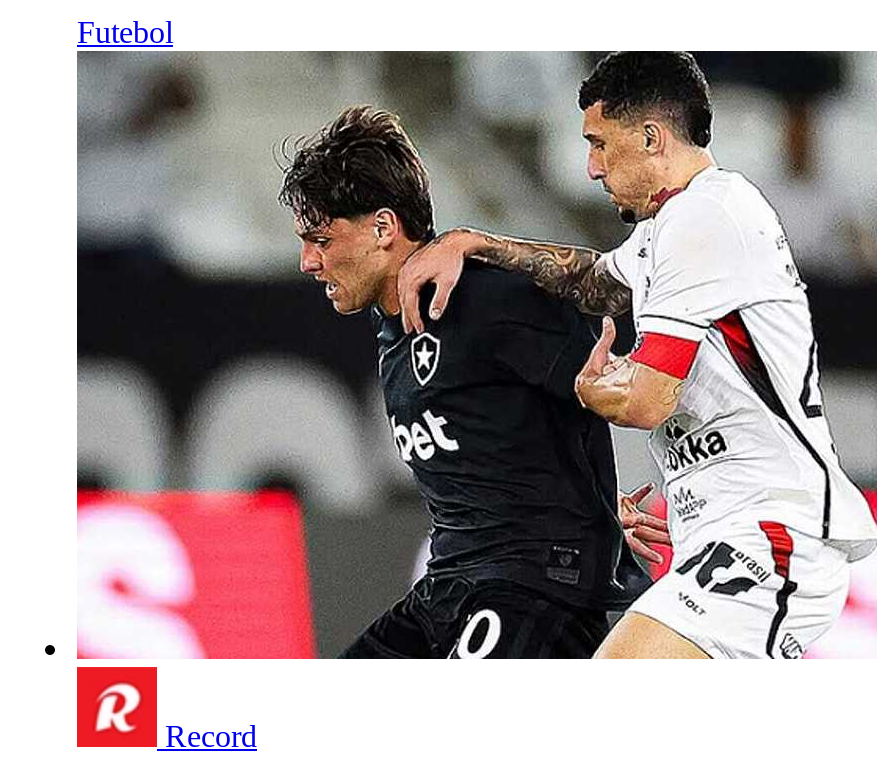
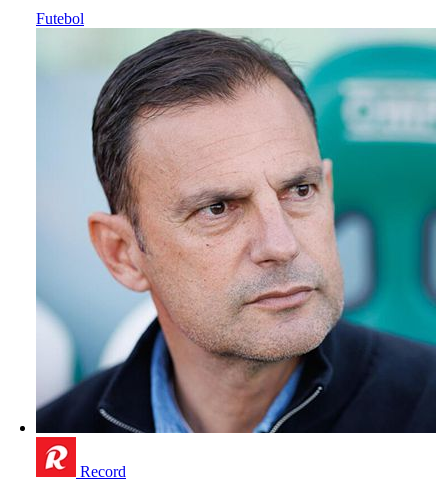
- [image]
+ [image]
